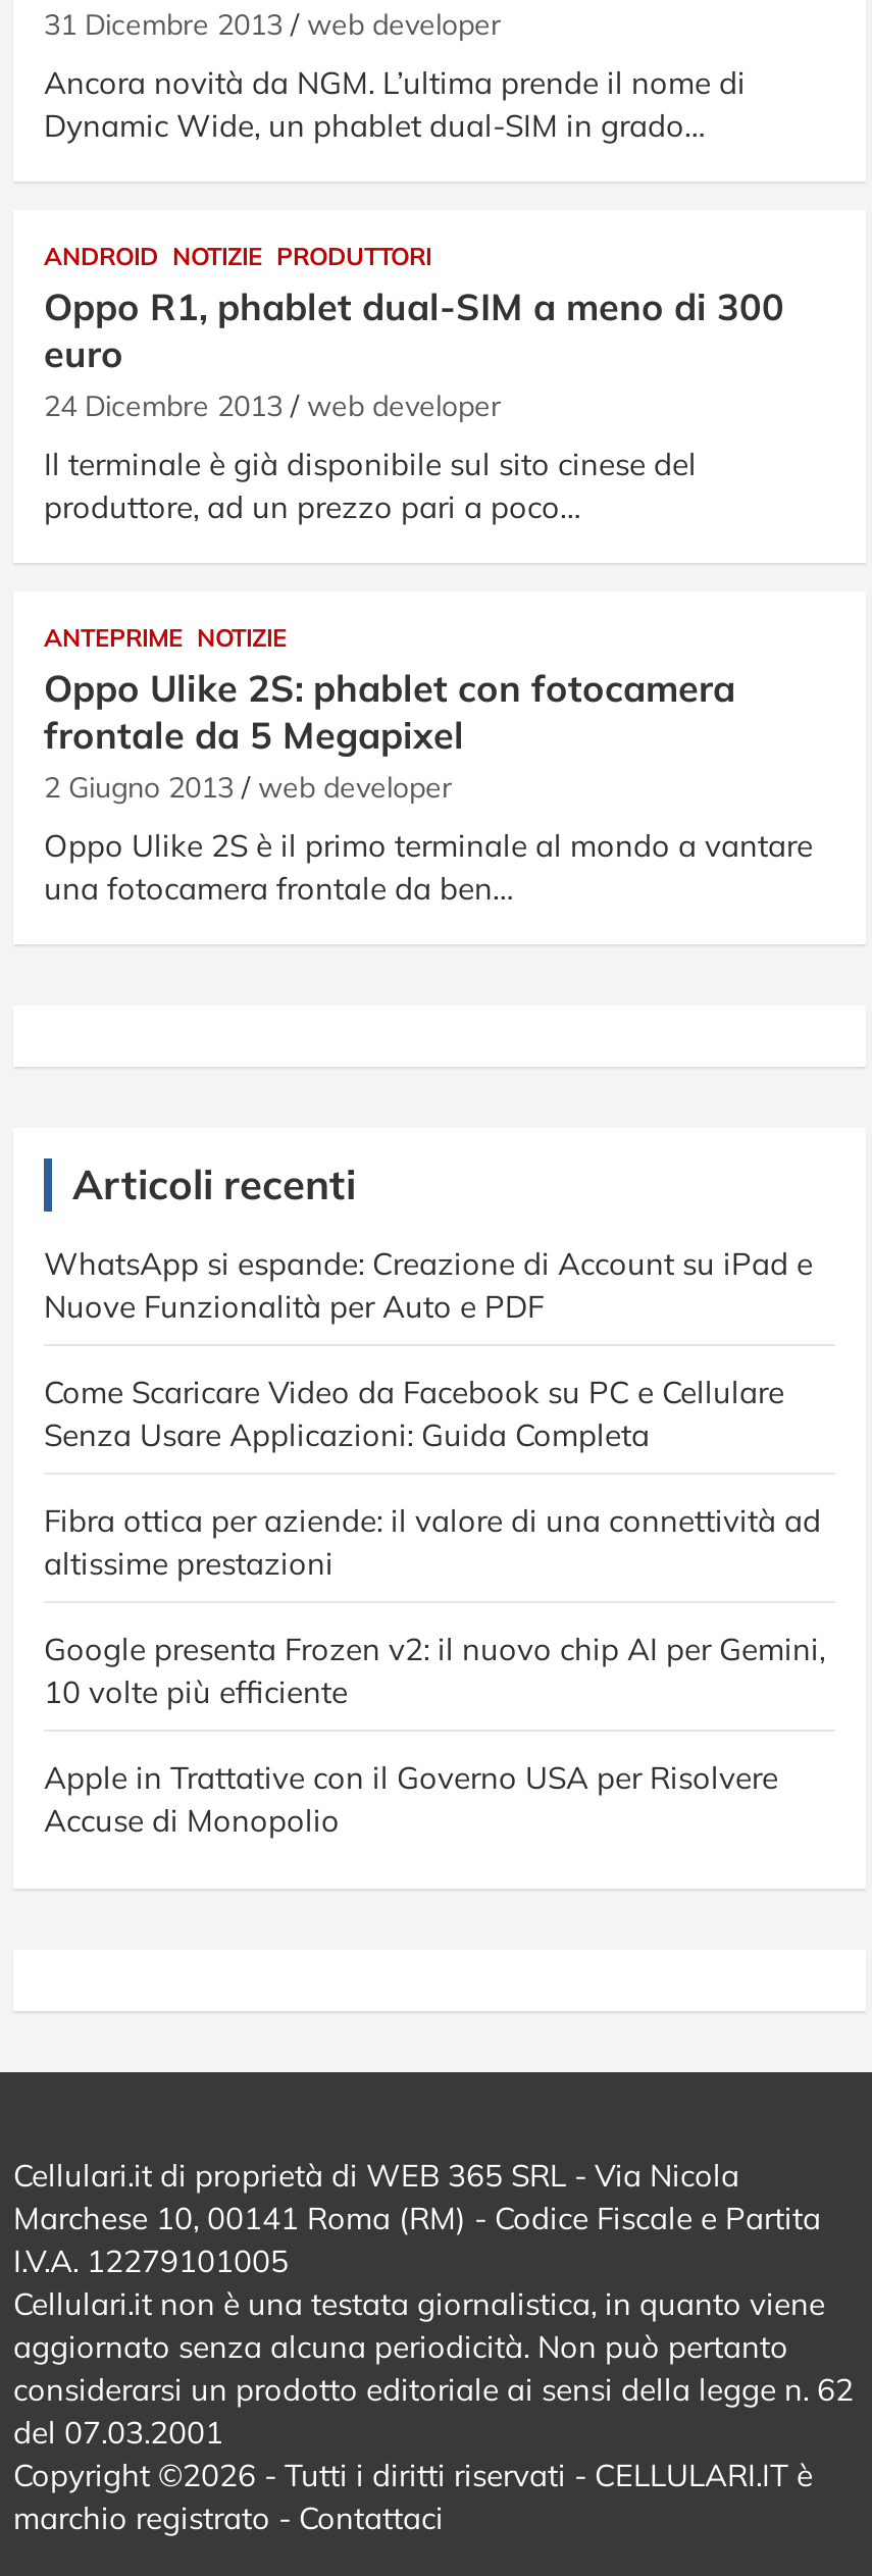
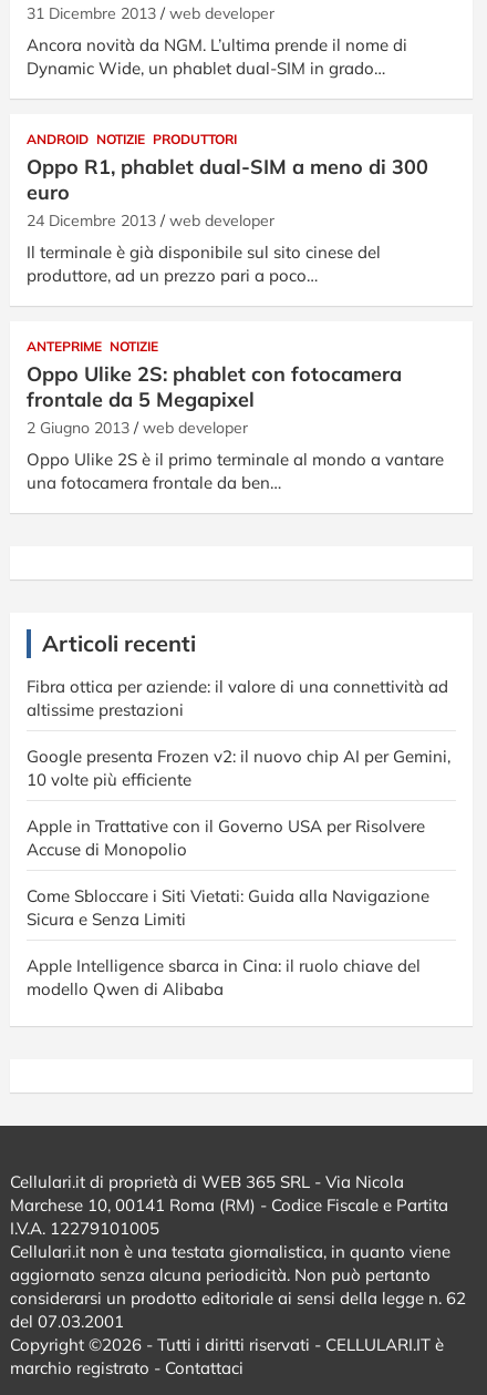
- WhatsApp si espande: Creazione di Account su iPad e
- Nuove Funzionalità per Auto e PDF
- Come Scaricare Video da Facebook su PC e Cellulare
- Senza Usare Applicazioni: Guida Completa

moved up: Fibra ottica per aziende: il valore di una connettività ad | altissime prestazioni | Google presenta Frozen v2: il nuovo chip AI per Gemini, | 10 volte più efficiente | Apple in Trattative con il Governo USA per Risolvere | Accuse di Monopolio

+ Come Sbloccare i Siti Vietati: Guida alla Navigazione
+ Sicura e Senza Limiti
+ Apple Intelligence sbarca in Cina: il ruolo chiave del
+ modello Qwen di Alibaba
